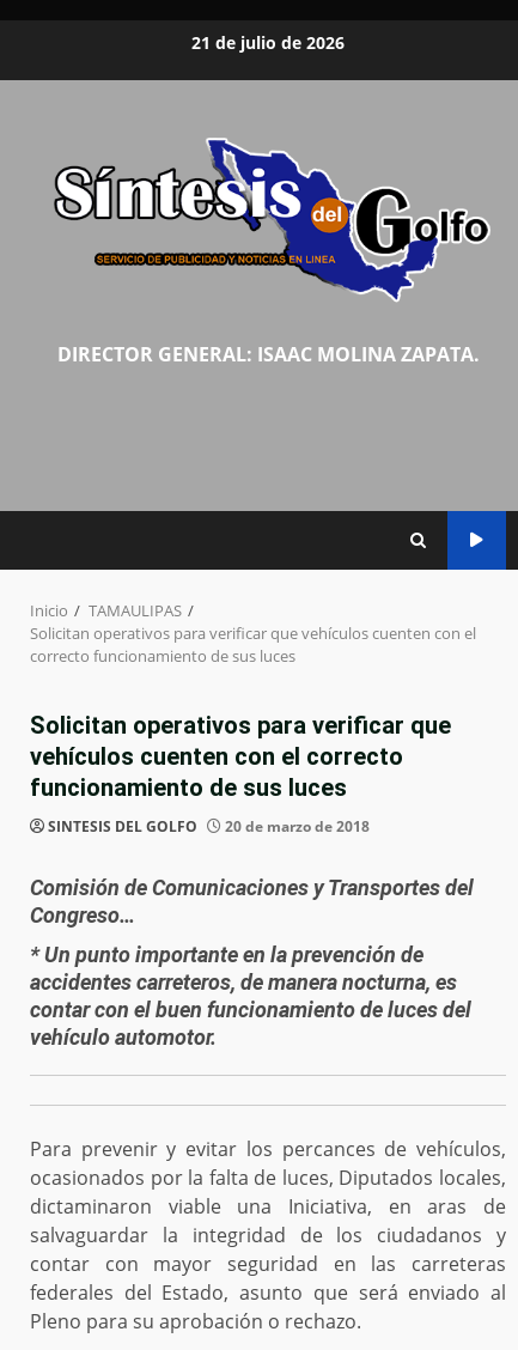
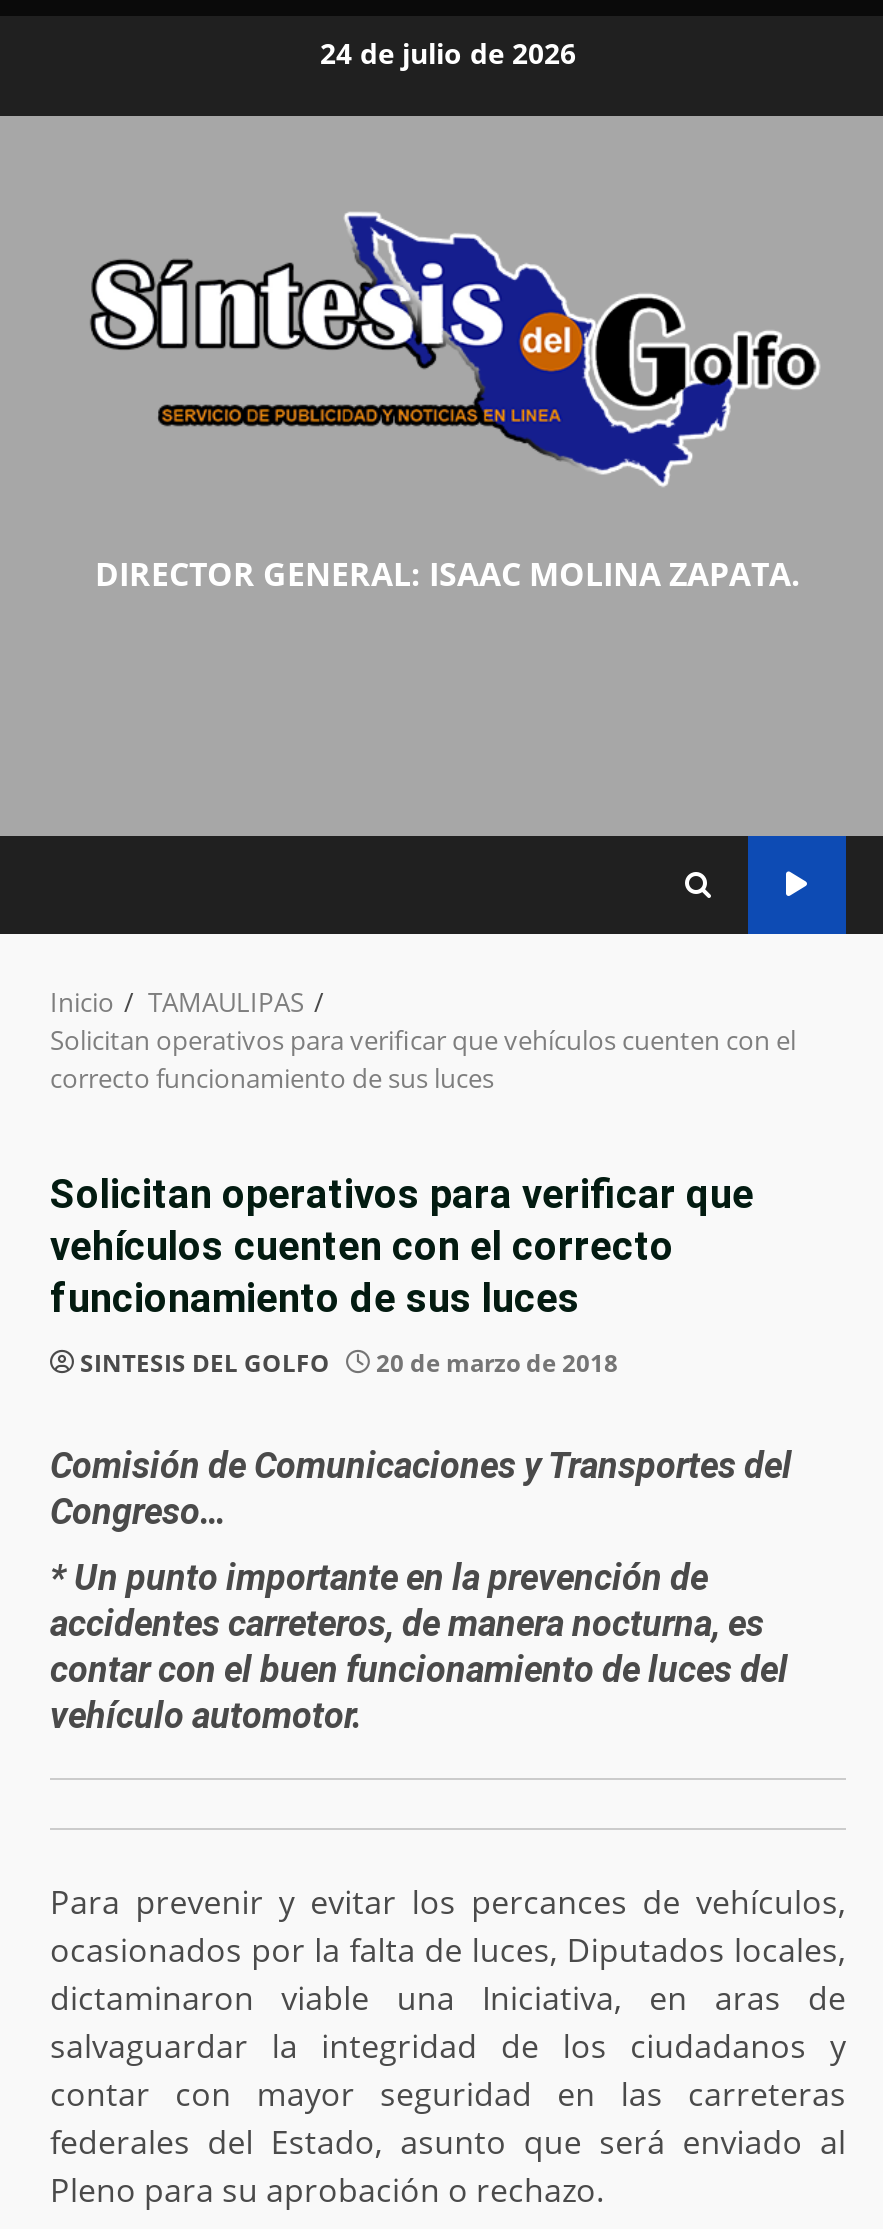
- 21 de julio de 2026
+ 24 de julio de 2026
